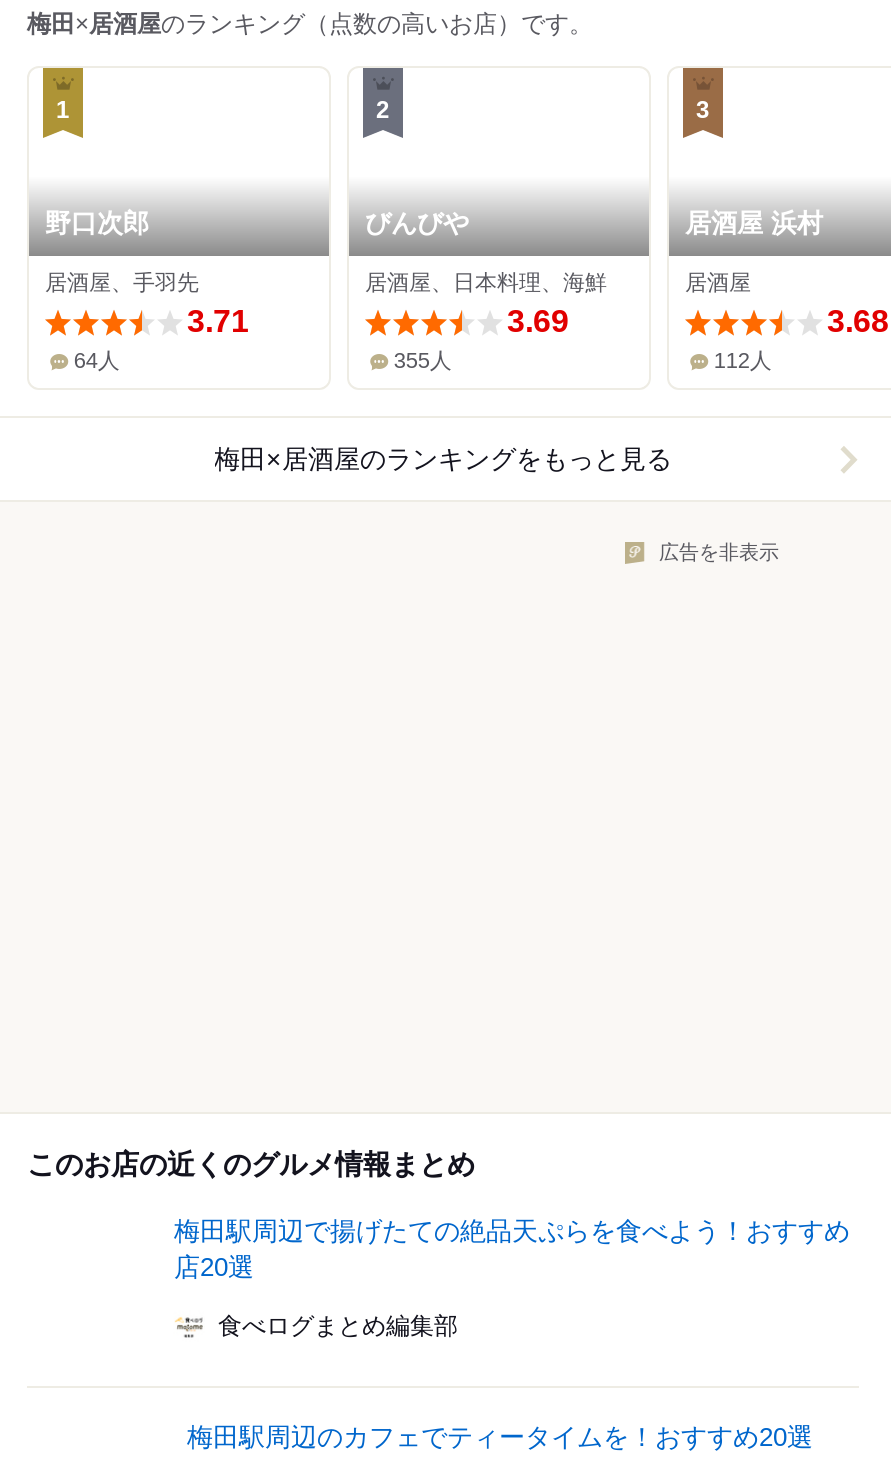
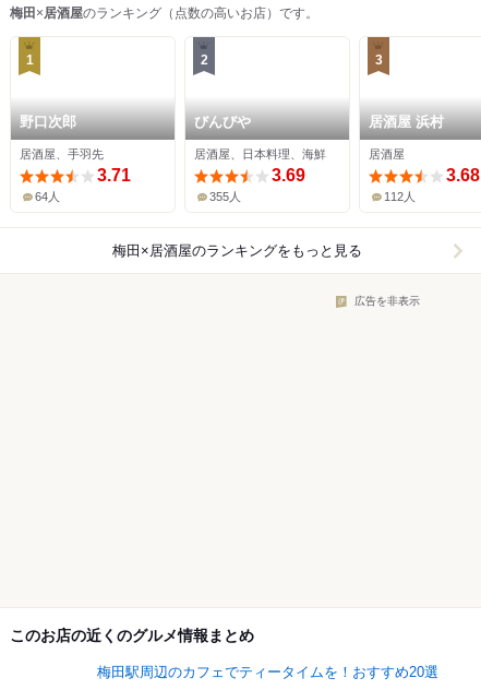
- 梅田駅周辺で揚げたての絶品天ぷらを食べよう！おすすめ
- 店20選
- 食べログまとめ編集部
